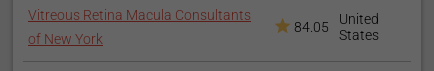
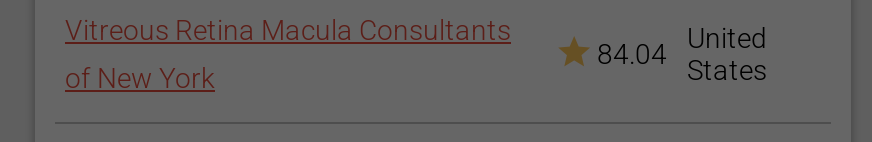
- 84.05
+ 84.04
